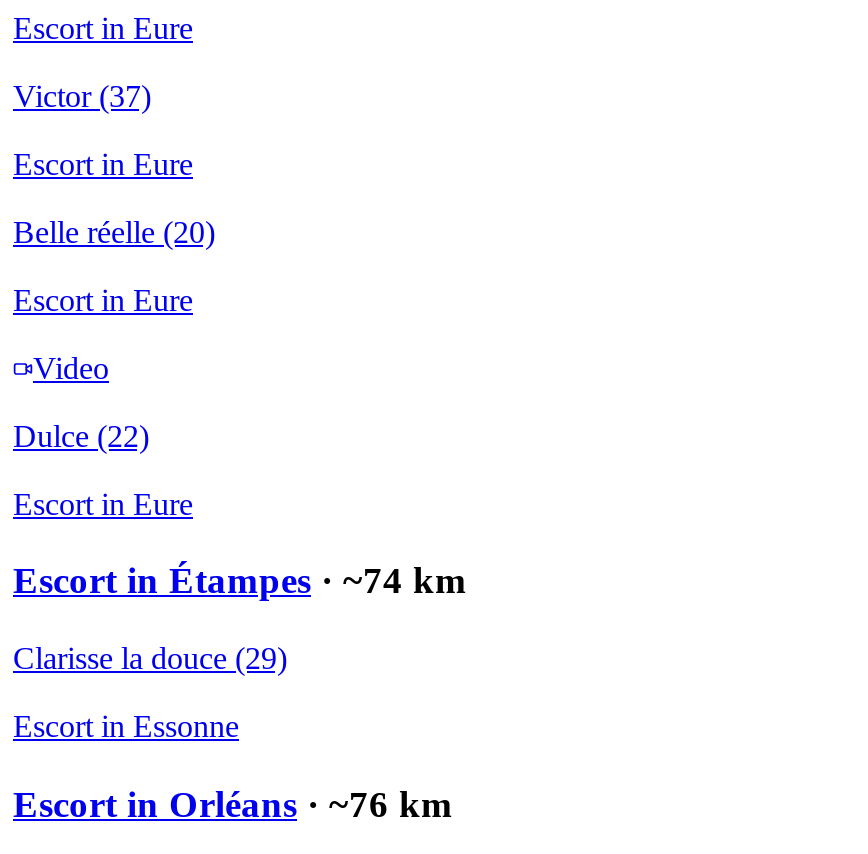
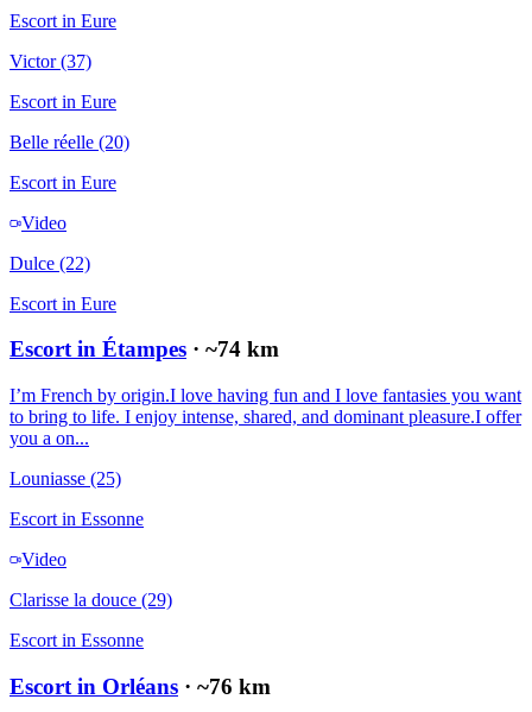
+ I’m French by origin.I love having fun and I love fantasies you want
+ to bring to life. I enjoy intense, shared, and dominant pleasure.I offer
+ you a on...
+ Louniasse (25)
+ Escort in Essonne
+ Video
